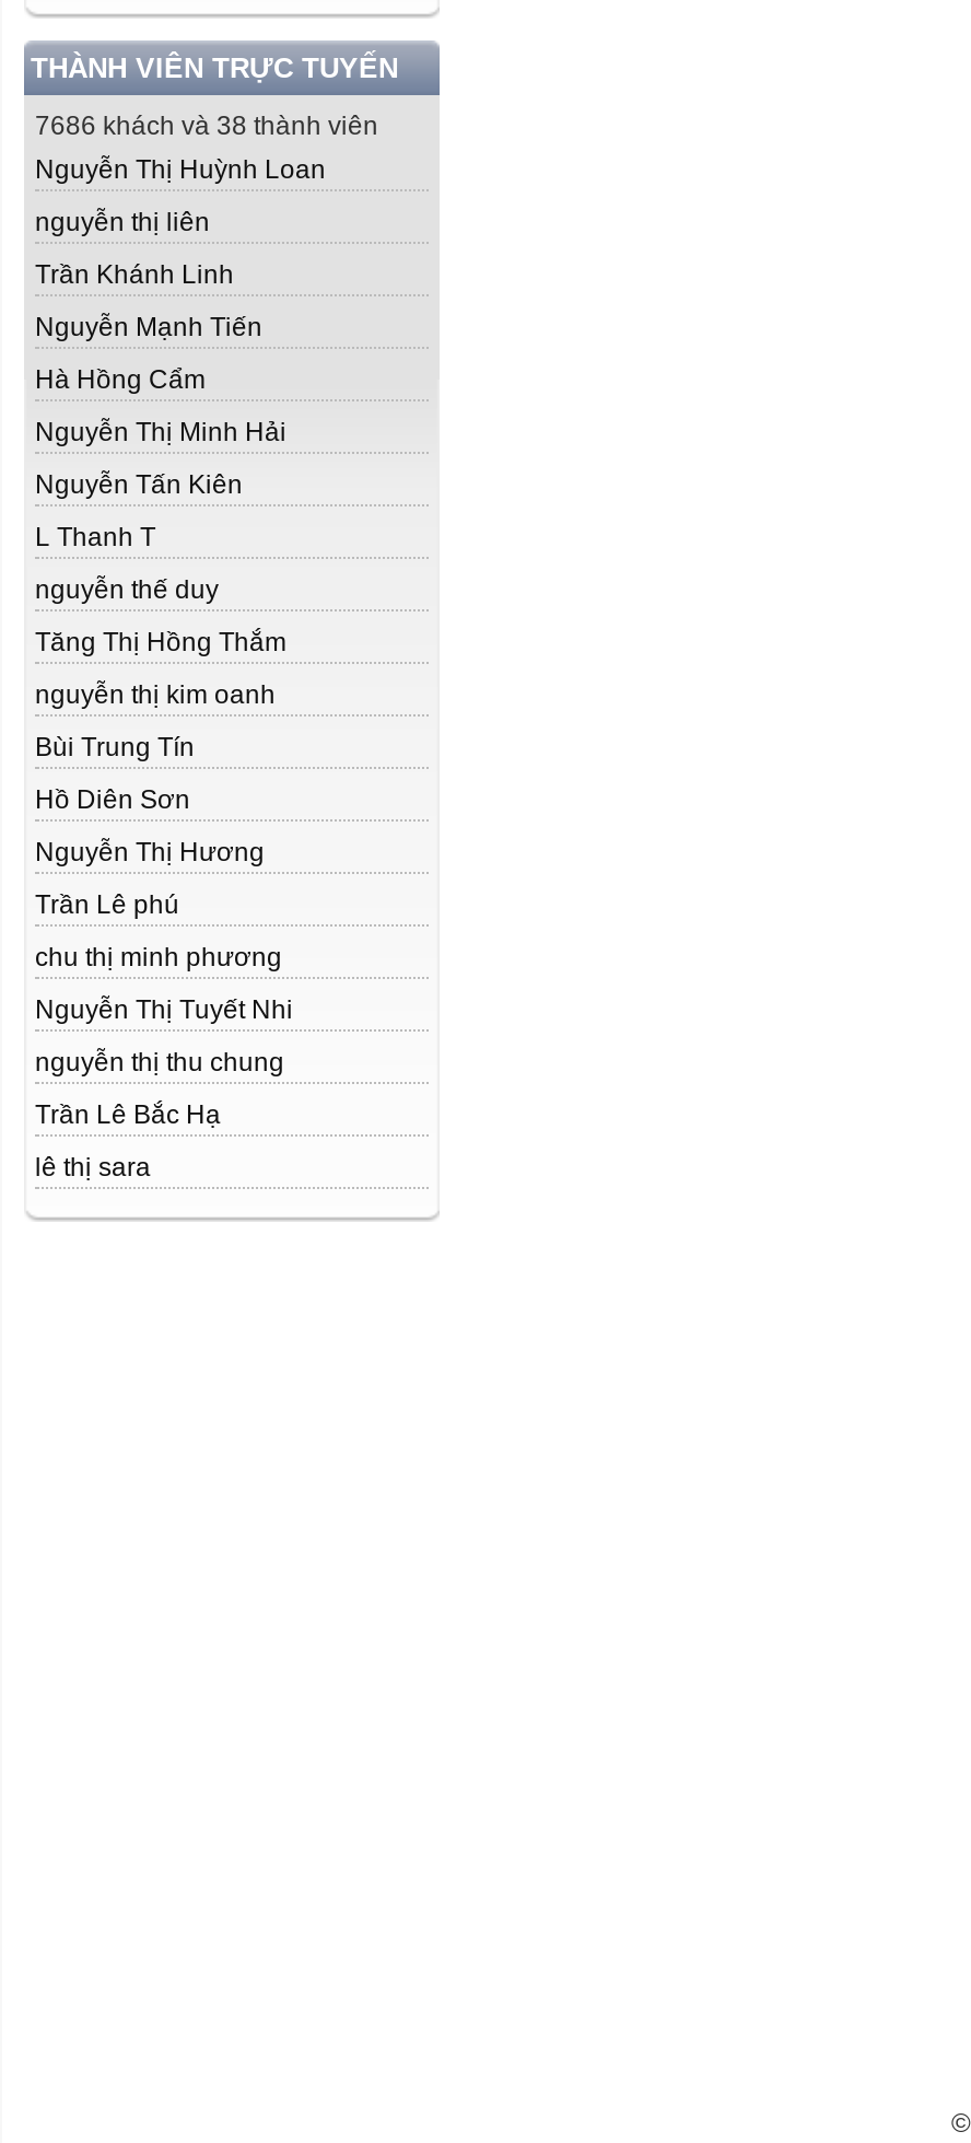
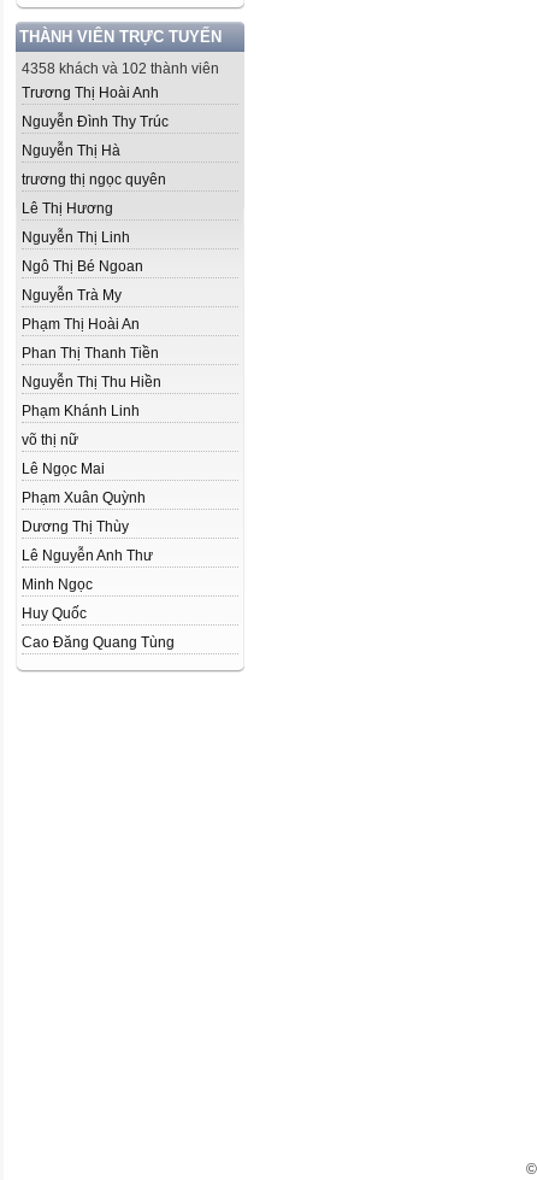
- 7686 khách và 38 thành viên
- Nguyễn Thị Huỳnh Loan
+ 4358 khách và 102 thành viên
+ Trương Thị Hoài Anh

- nguyễn thị liên
+ Nguyễn Đình Thy Trúc

- Trần Khánh Linh
+ Nguyễn Thị Hà

- Nguyễn Mạnh Tiến
+ trương thị ngọc quyên

- Hà Hồng Cẩm
+ Lê Thị Hương

- Nguyễn Thị Minh Hải
+ Nguyễn Thị Linh

- Nguyễn Tấn Kiên
+ Ngô Thị Bé Ngoan

- L Thanh T
+ Nguyễn Trà My

- nguyễn thế duy
+ Phạm Thị Hoài An

- Tăng Thị Hồng Thắm
+ Phan Thị Thanh Tiền

- nguyễn thị kim oanh
+ Nguyễn Thị Thu Hiền

- Bùi Trung Tín
+ Phạm Khánh Linh

- Hồ Diên Sơn
+ võ thị nữ

- Nguyễn Thị Hương
+ Lê Ngọc Mai

- Trần Lê phú
+ Phạm Xuân Quỳnh

- chu thị minh phương
+ Dương Thị Thùy

- Nguyễn Thị Tuyết Nhi
+ Lê Nguyễn Anh Thư

- nguyễn thị thu chung
+ Minh Ngọc

- Trần Lê Bắc Hạ
+ Huy Quốc

- lê thị sara
+ Cao Đăng Quang Tùng
